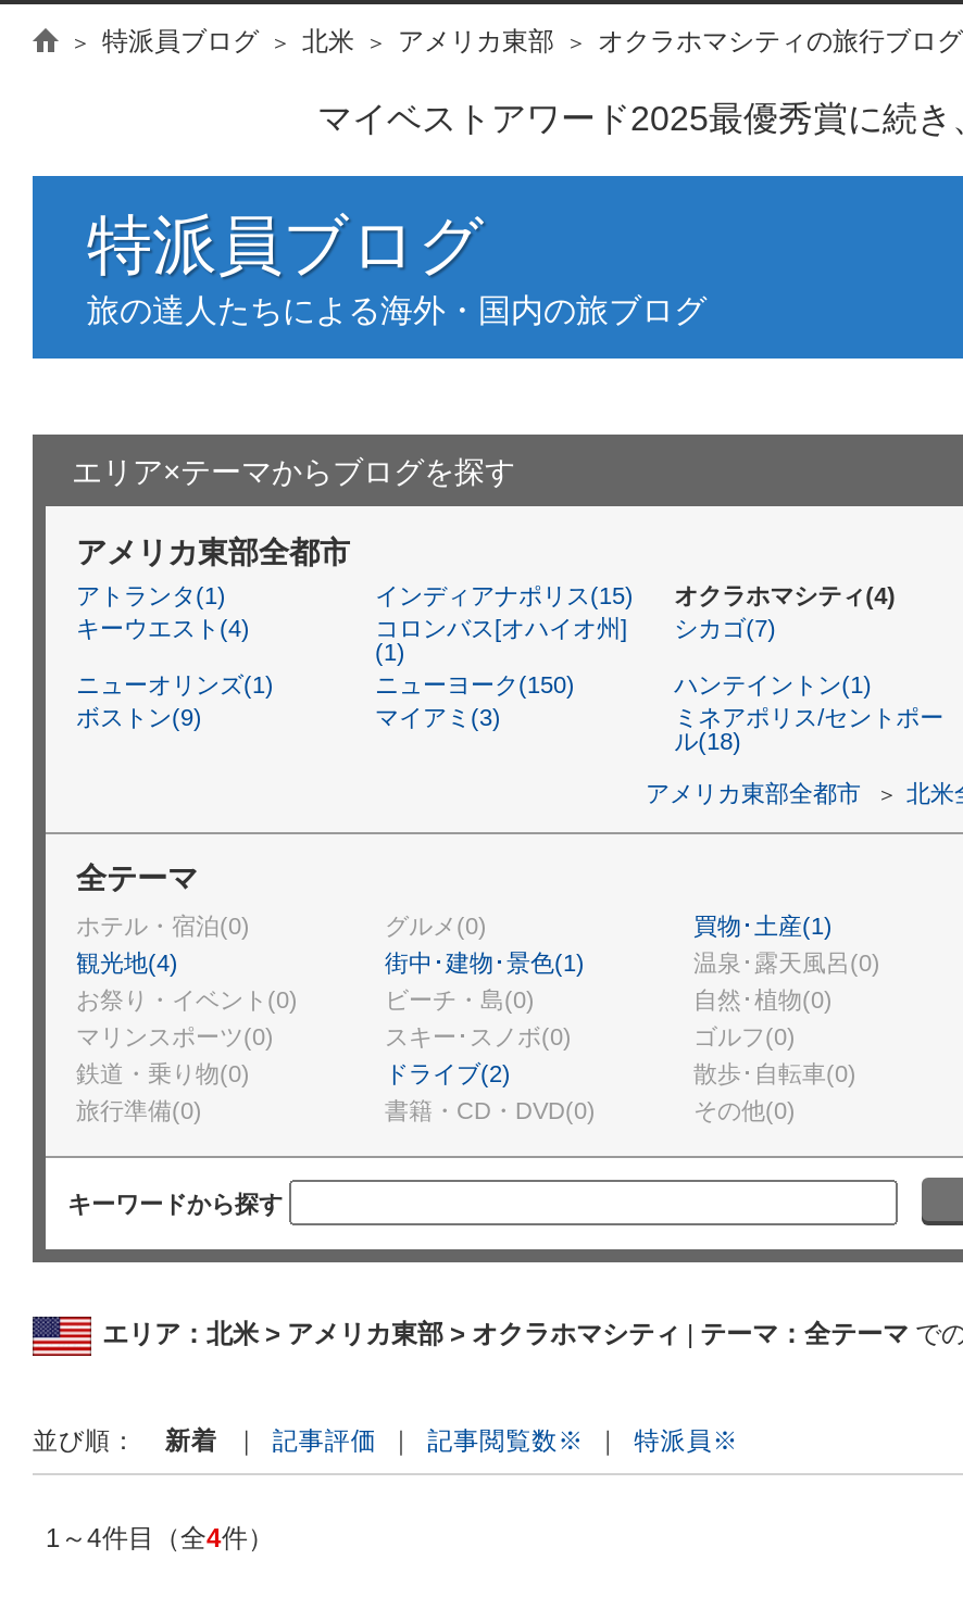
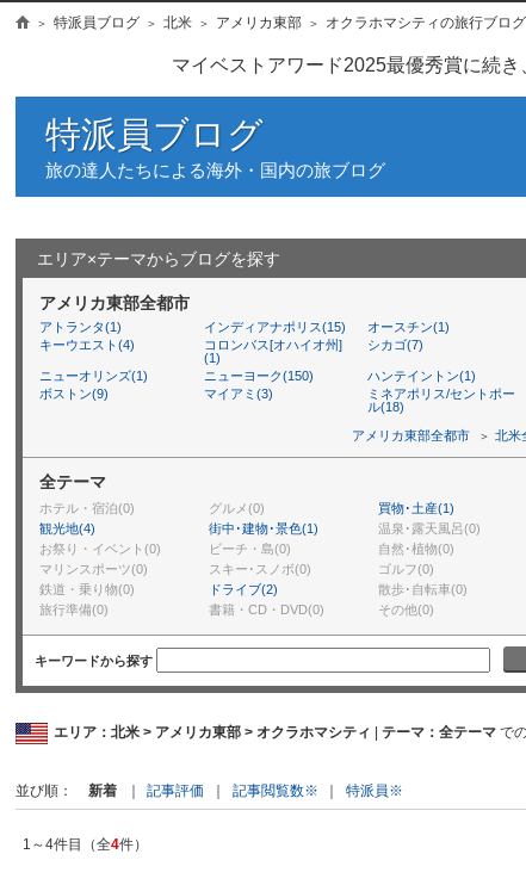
- オクラホマシティ(4)
+ オースチン(1)
